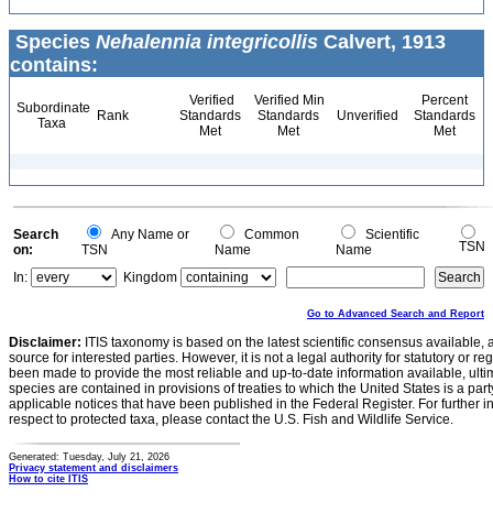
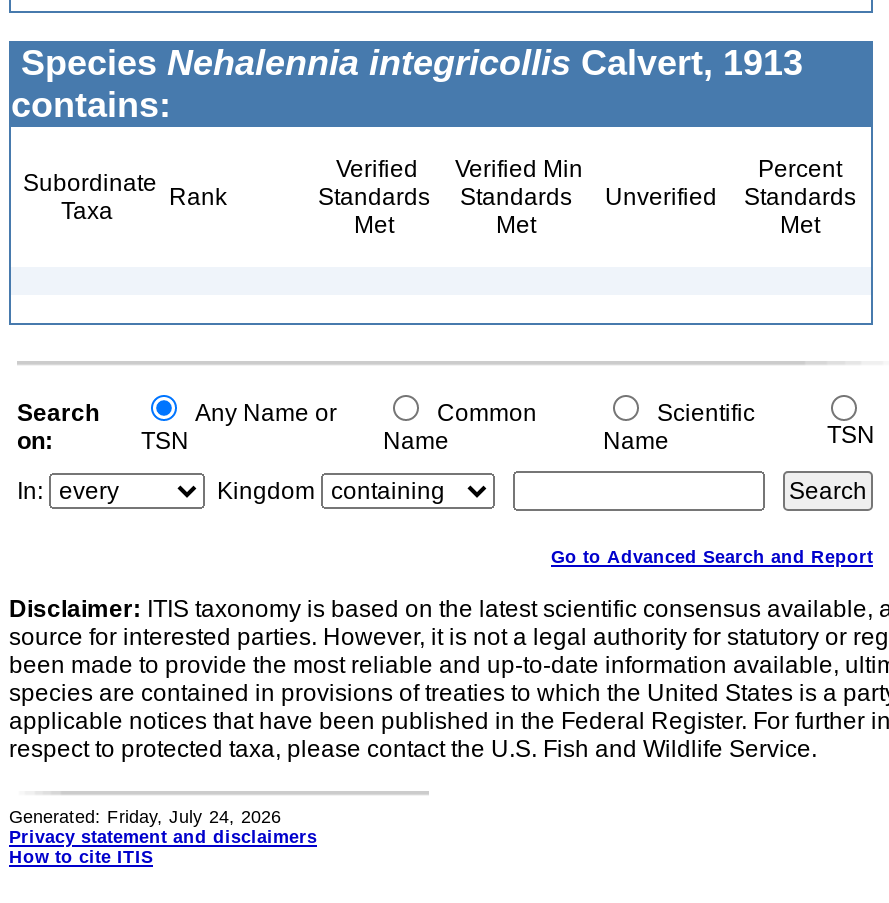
- Generated: Tuesday, July 21, 2026
+ Generated: Friday, July 24, 2026
